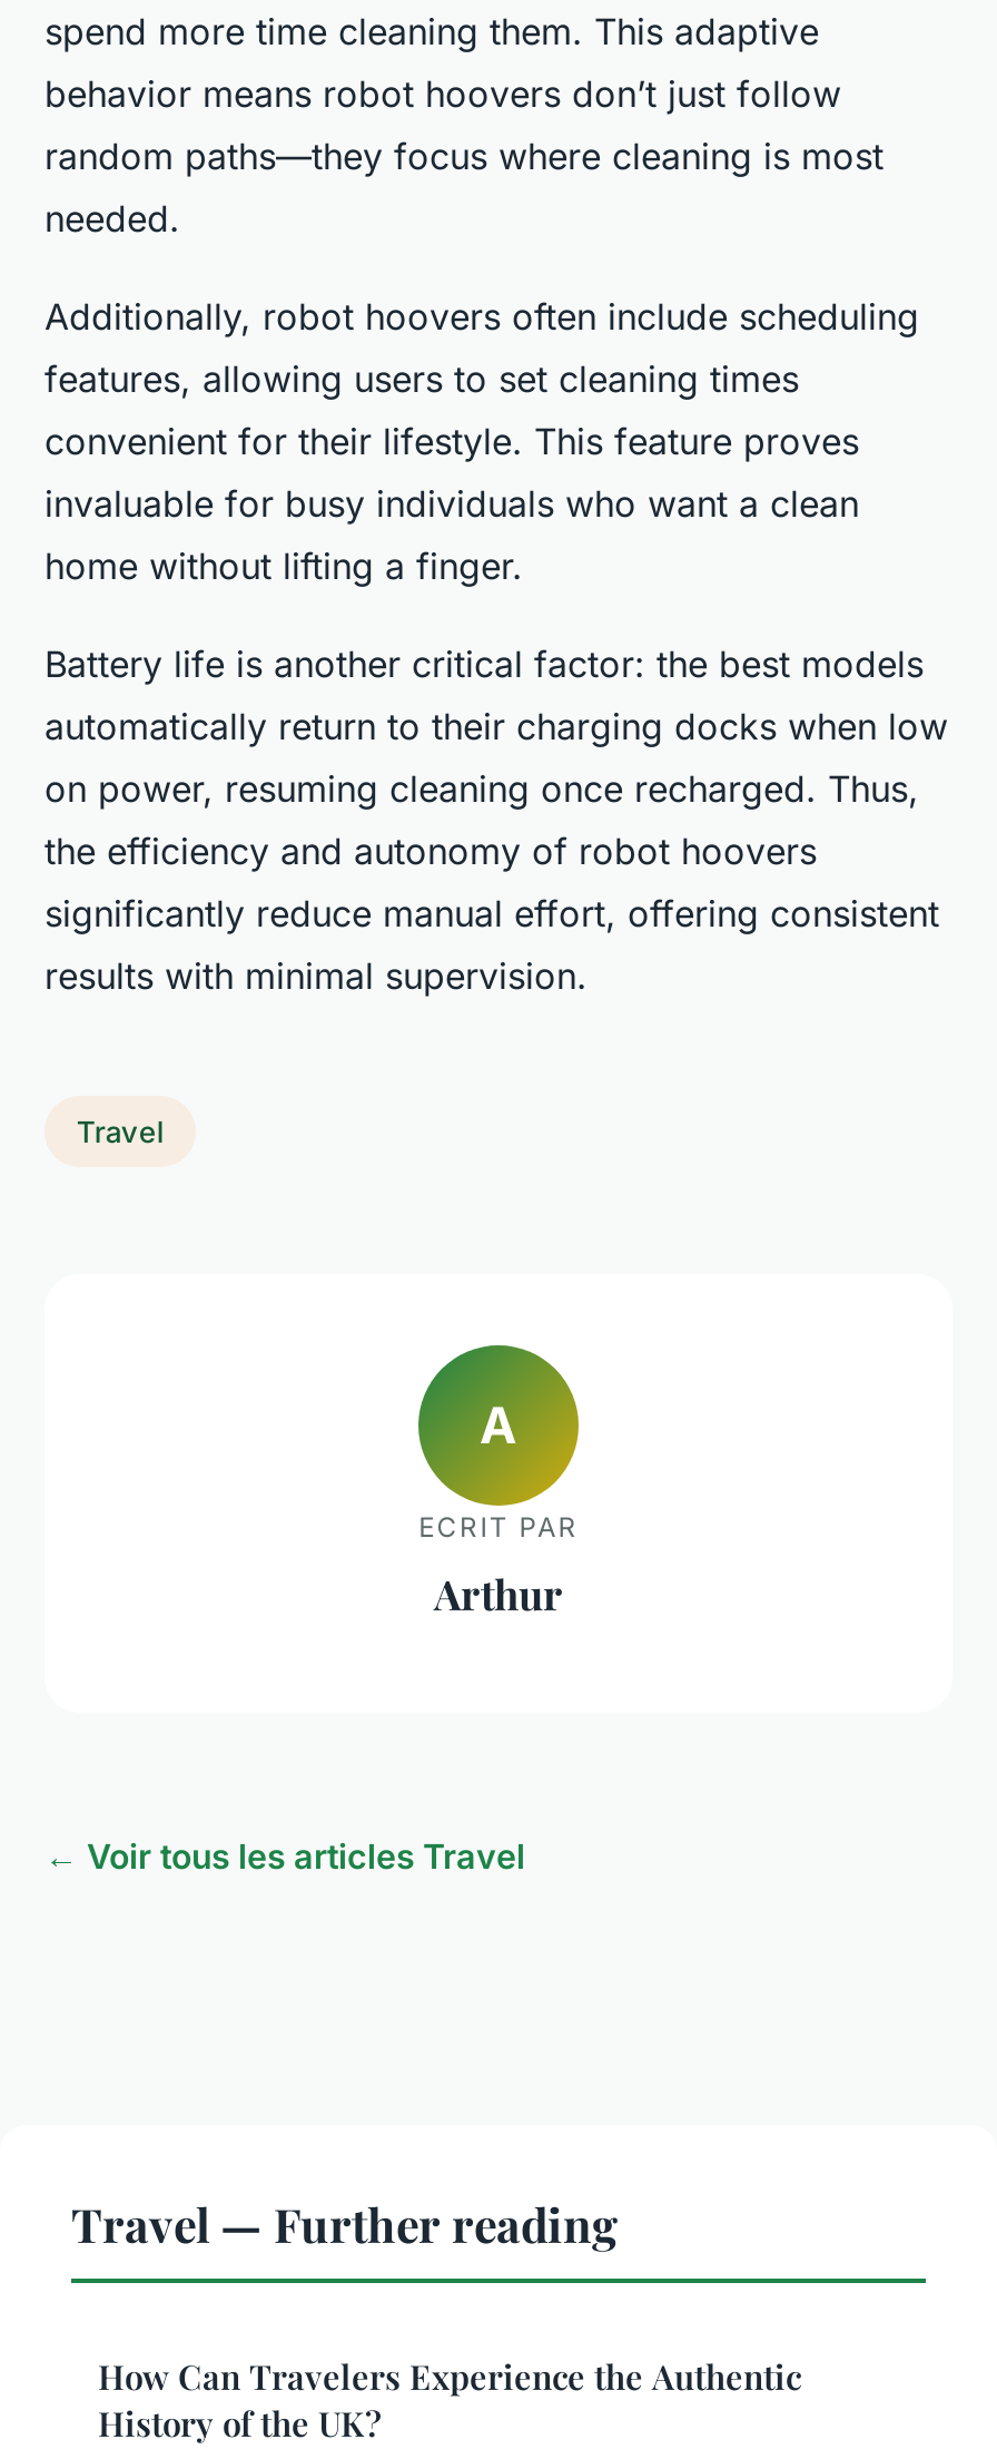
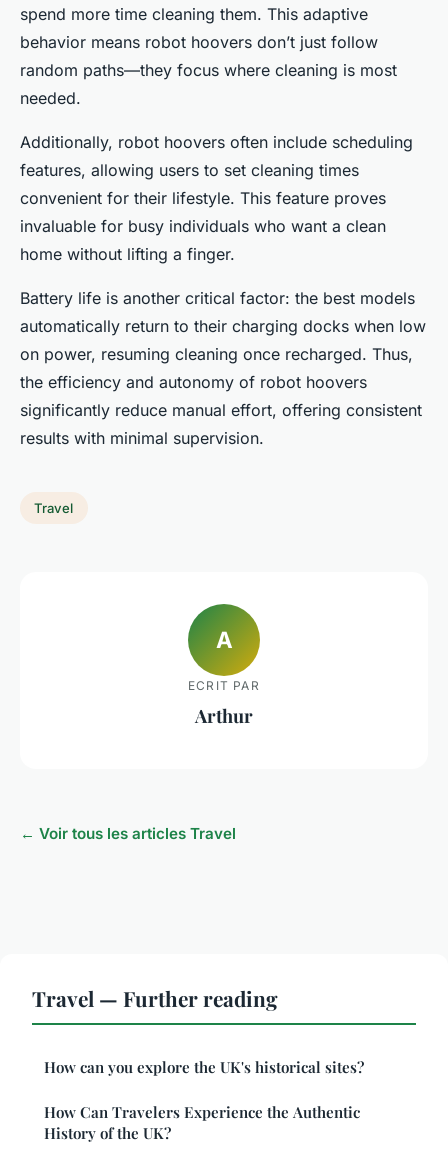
+ How can you explore the UK's historical sites?
